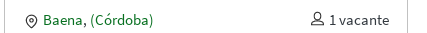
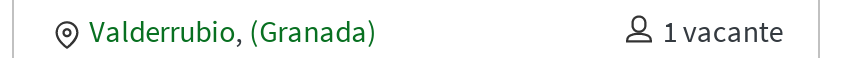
- Baena, (Córdoba)
+ Valderrubio, (Granada)
